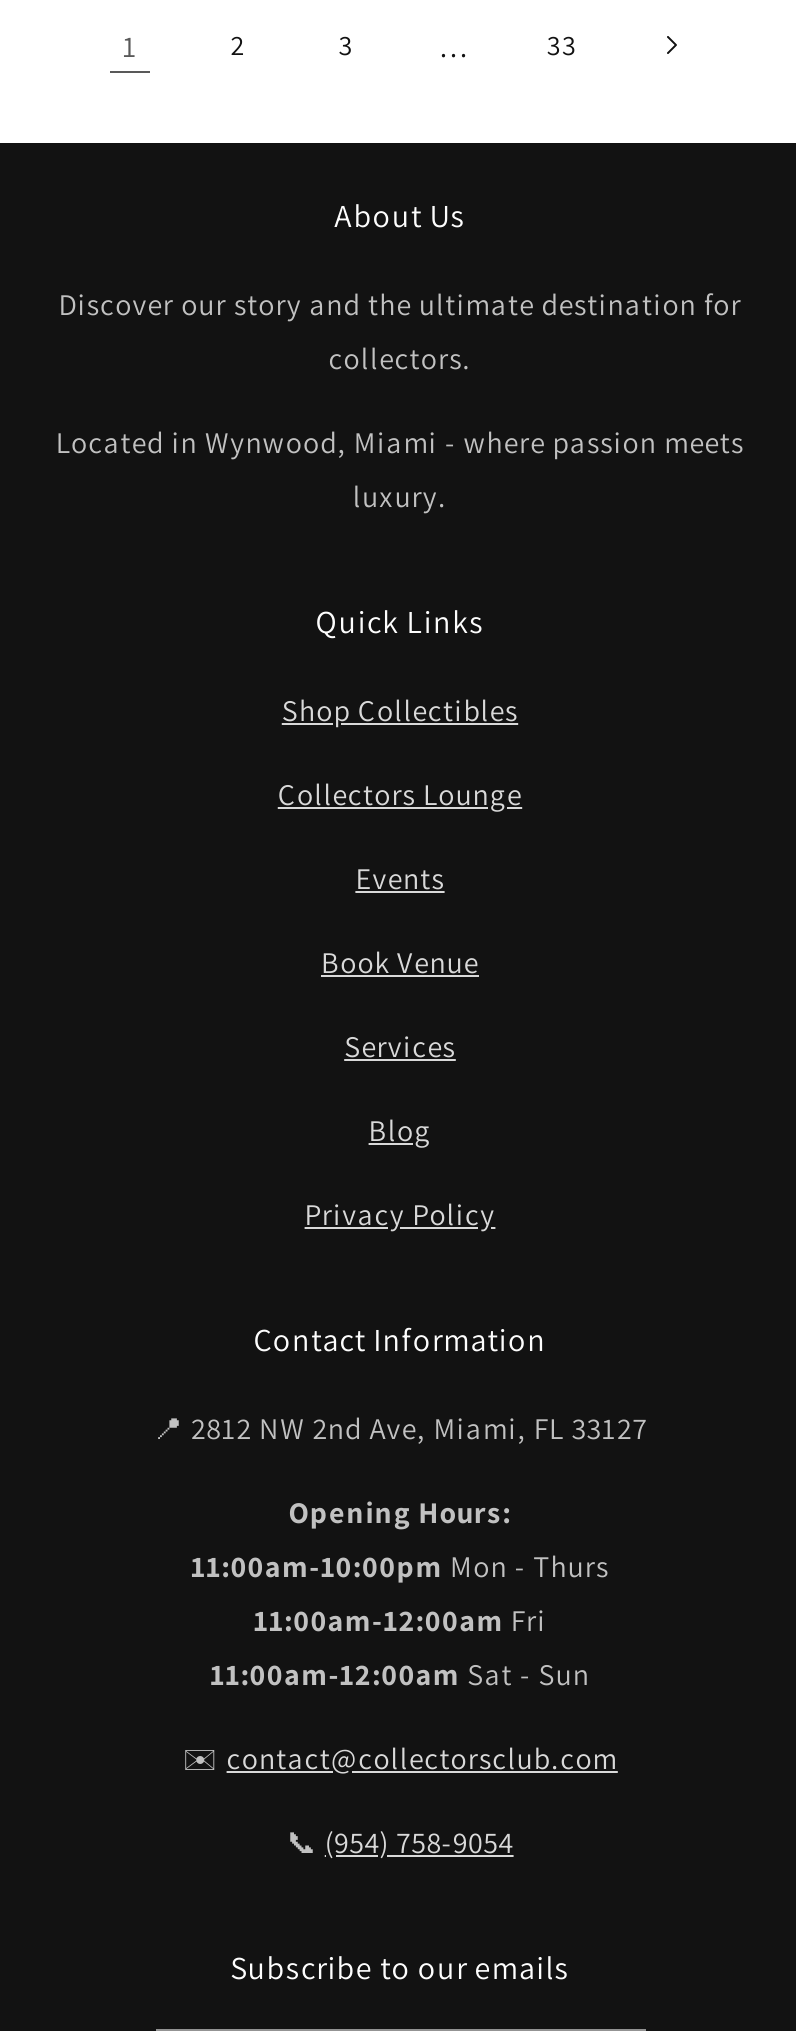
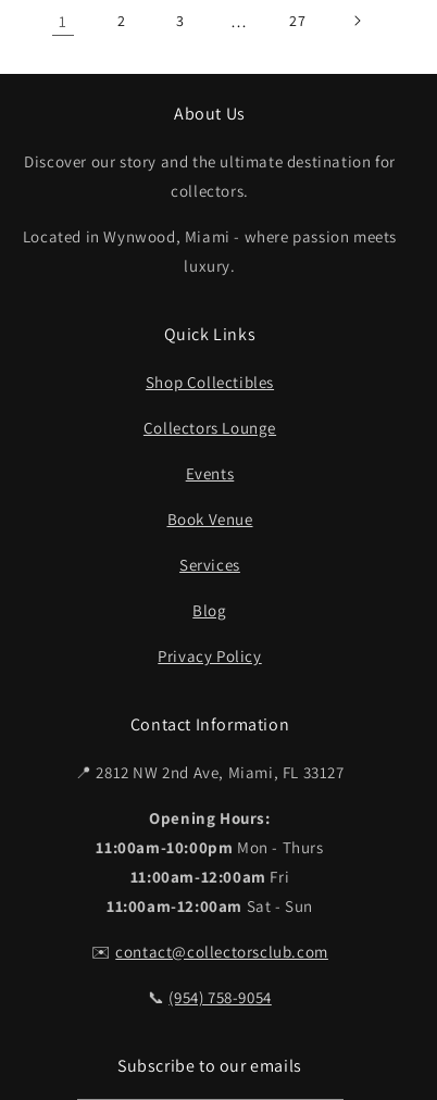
- 33
+ 27
